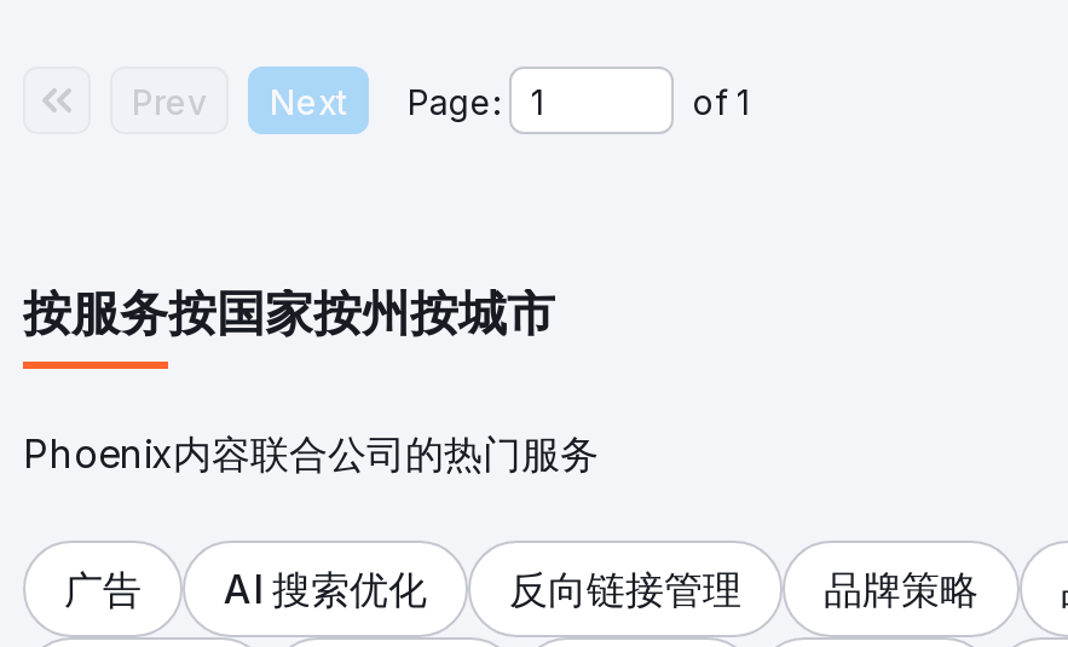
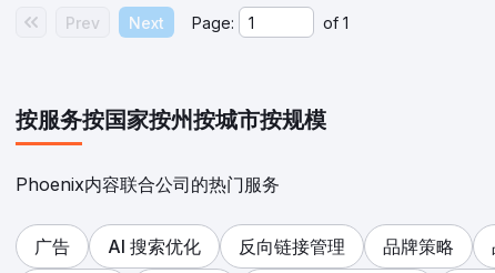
- 按服务按国家按州按城市
+ 按服务按国家按州按城市按规模
